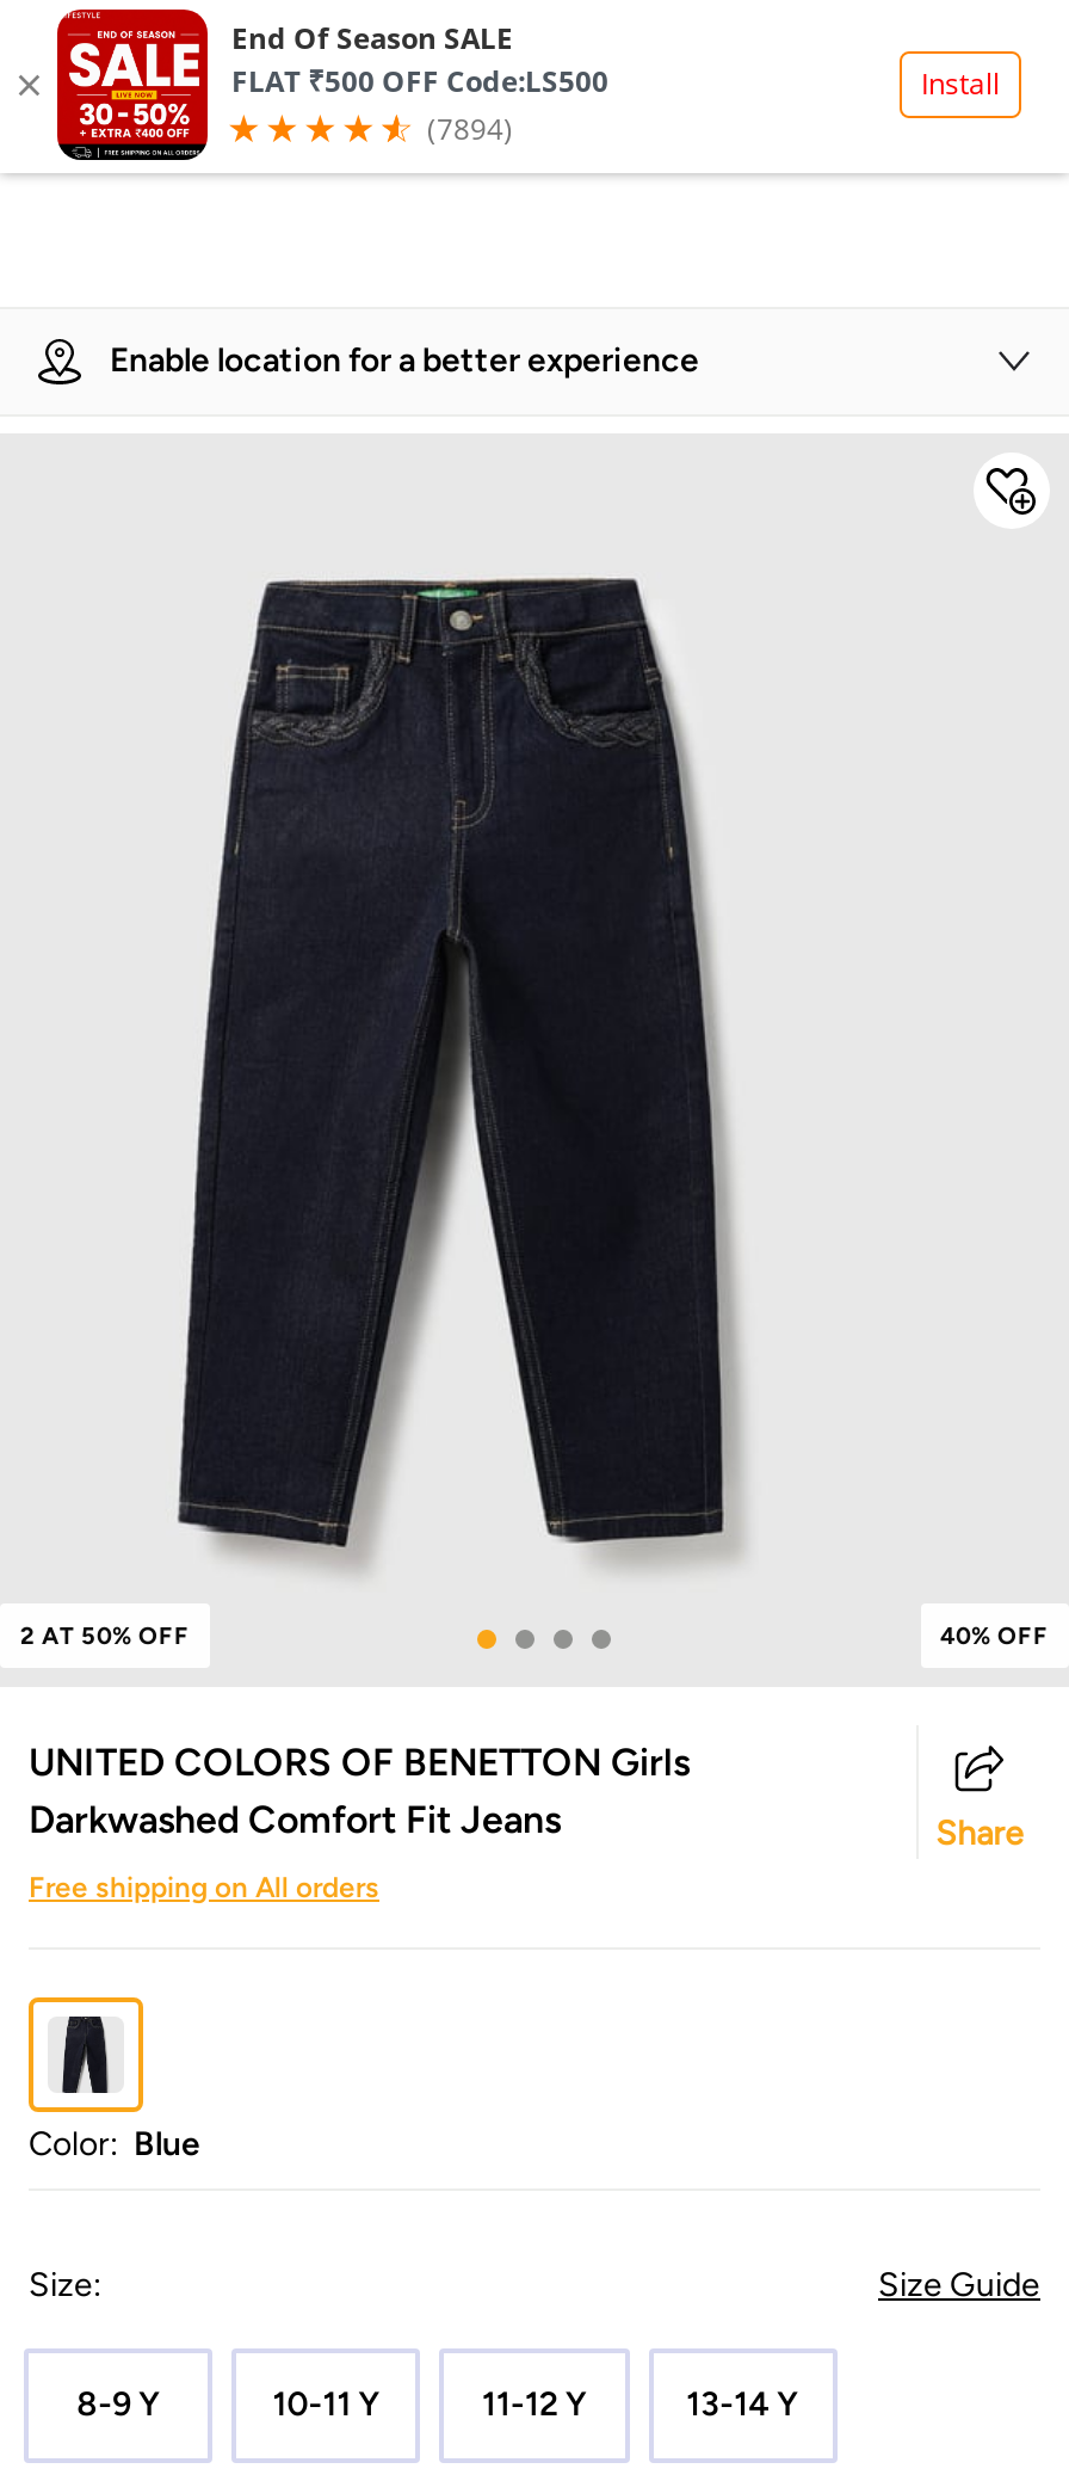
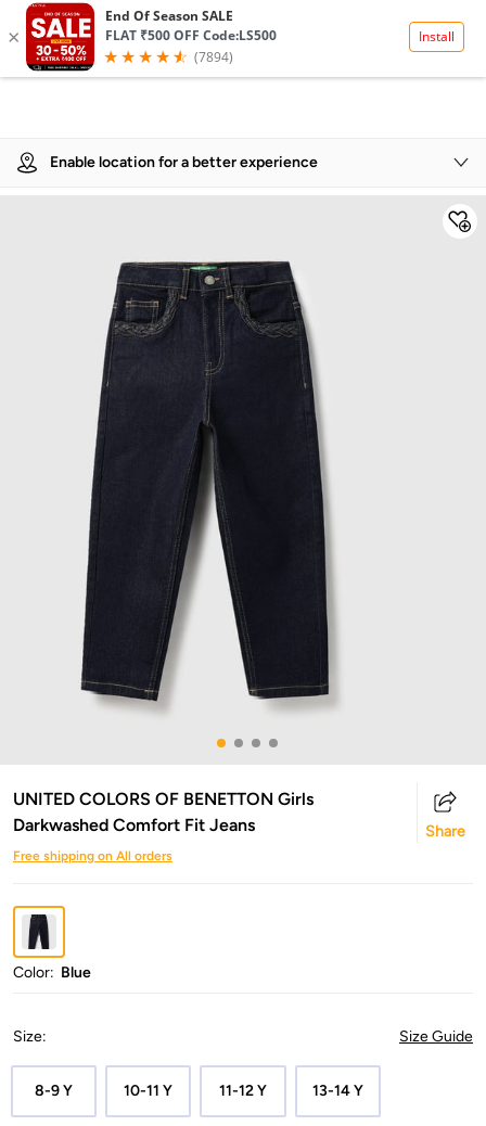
- 2 AT 50% OFF
- 40% OFF
